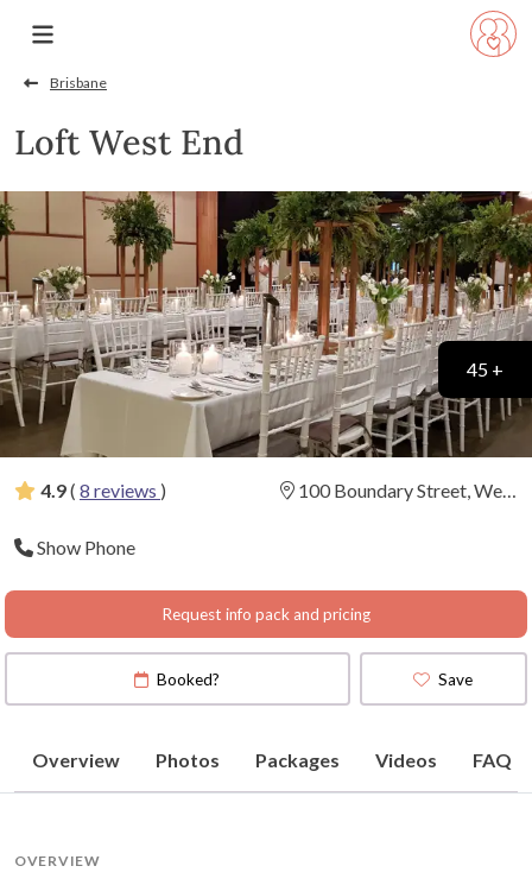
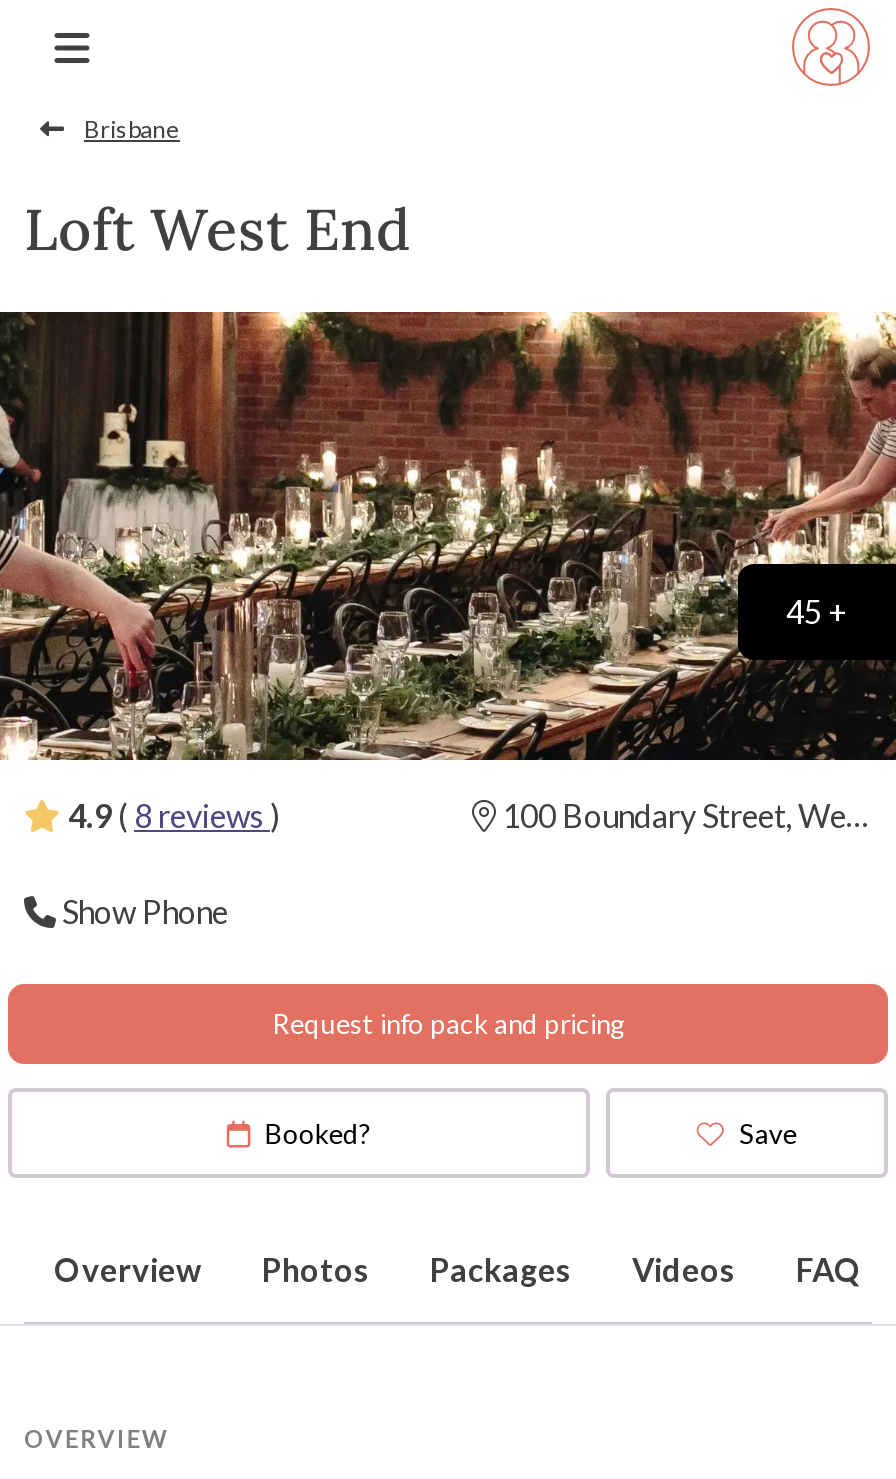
- [image]
+ [image]
